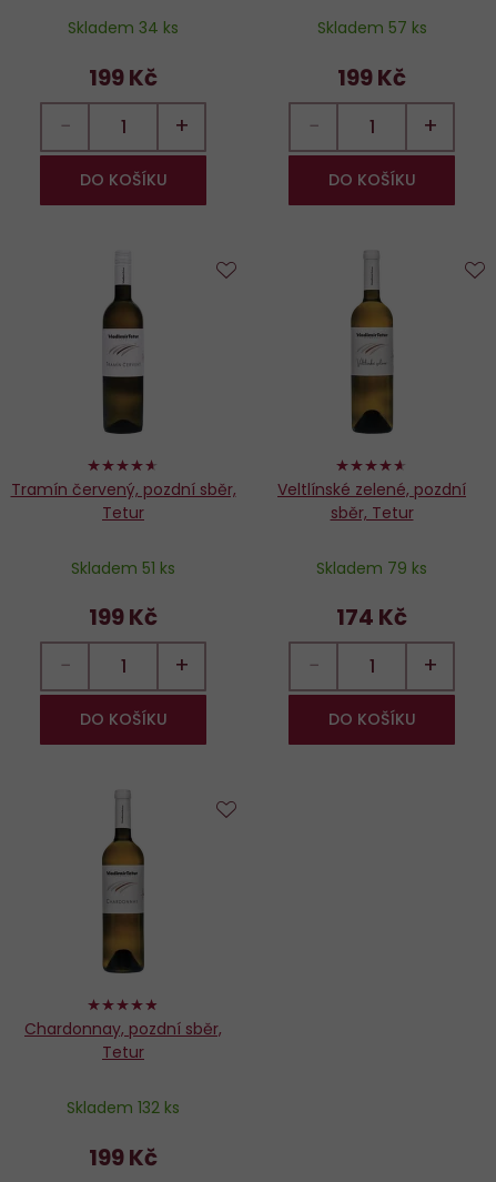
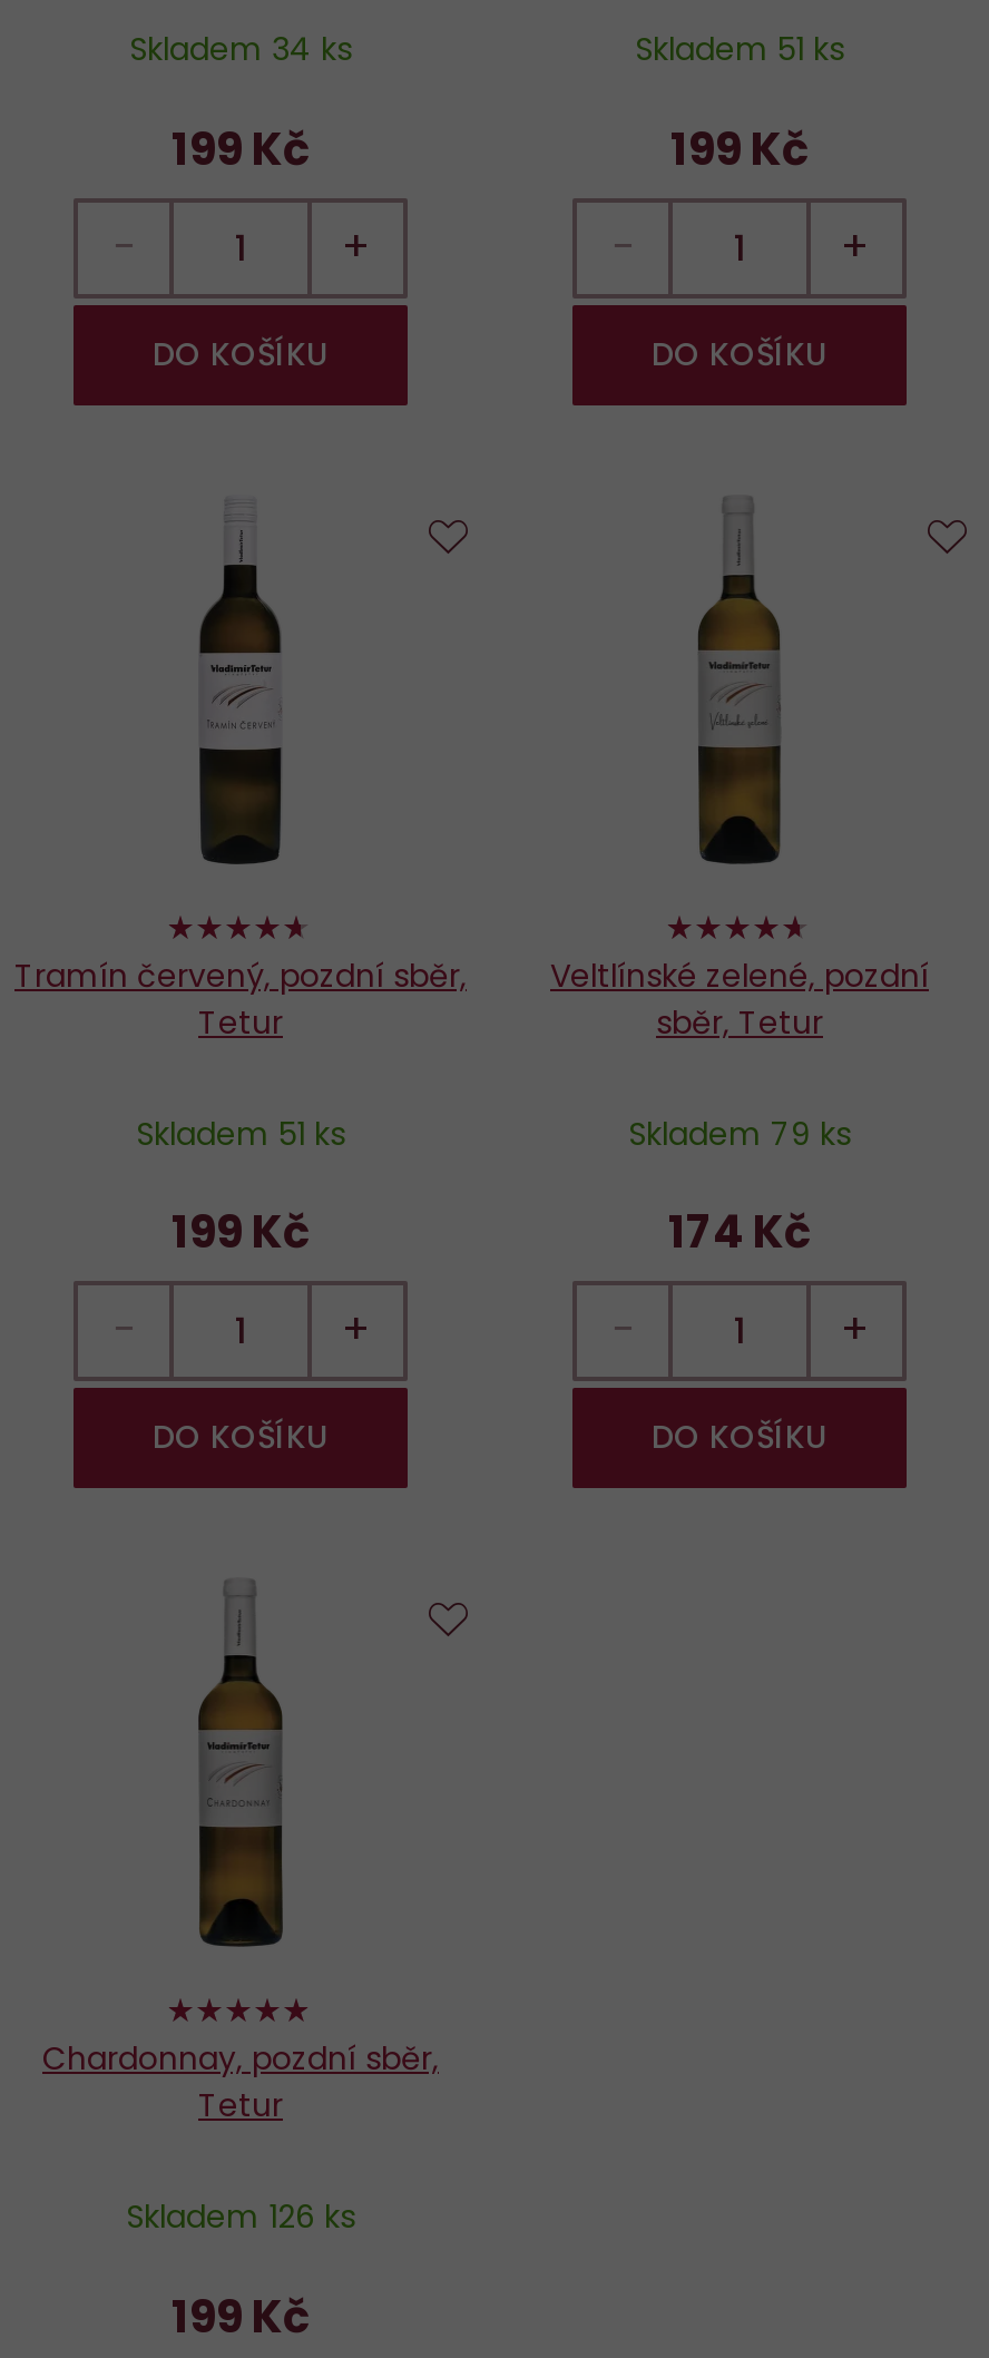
- Skladem 57 ks
+ Skladem 51 ks

- Skladem 132 ks
+ Skladem 126 ks
